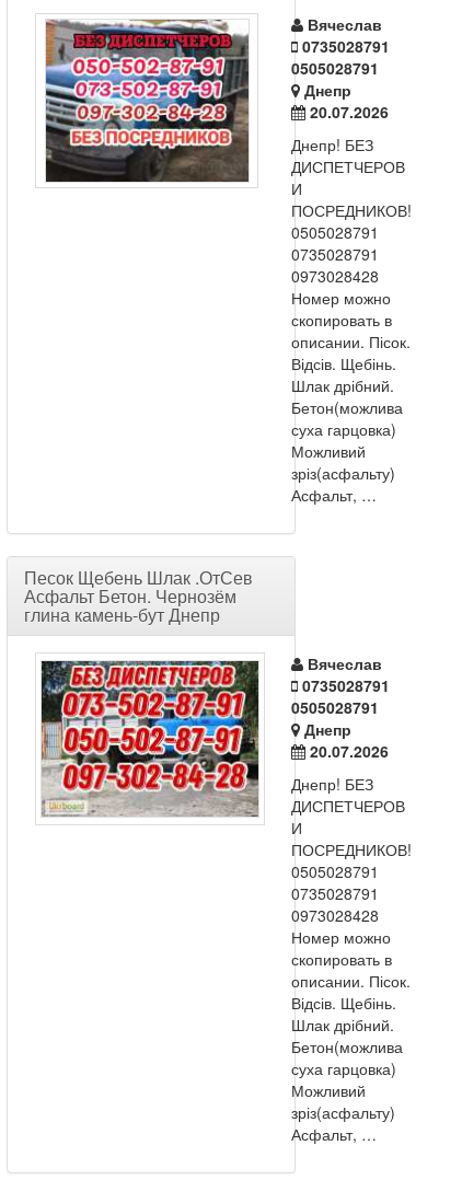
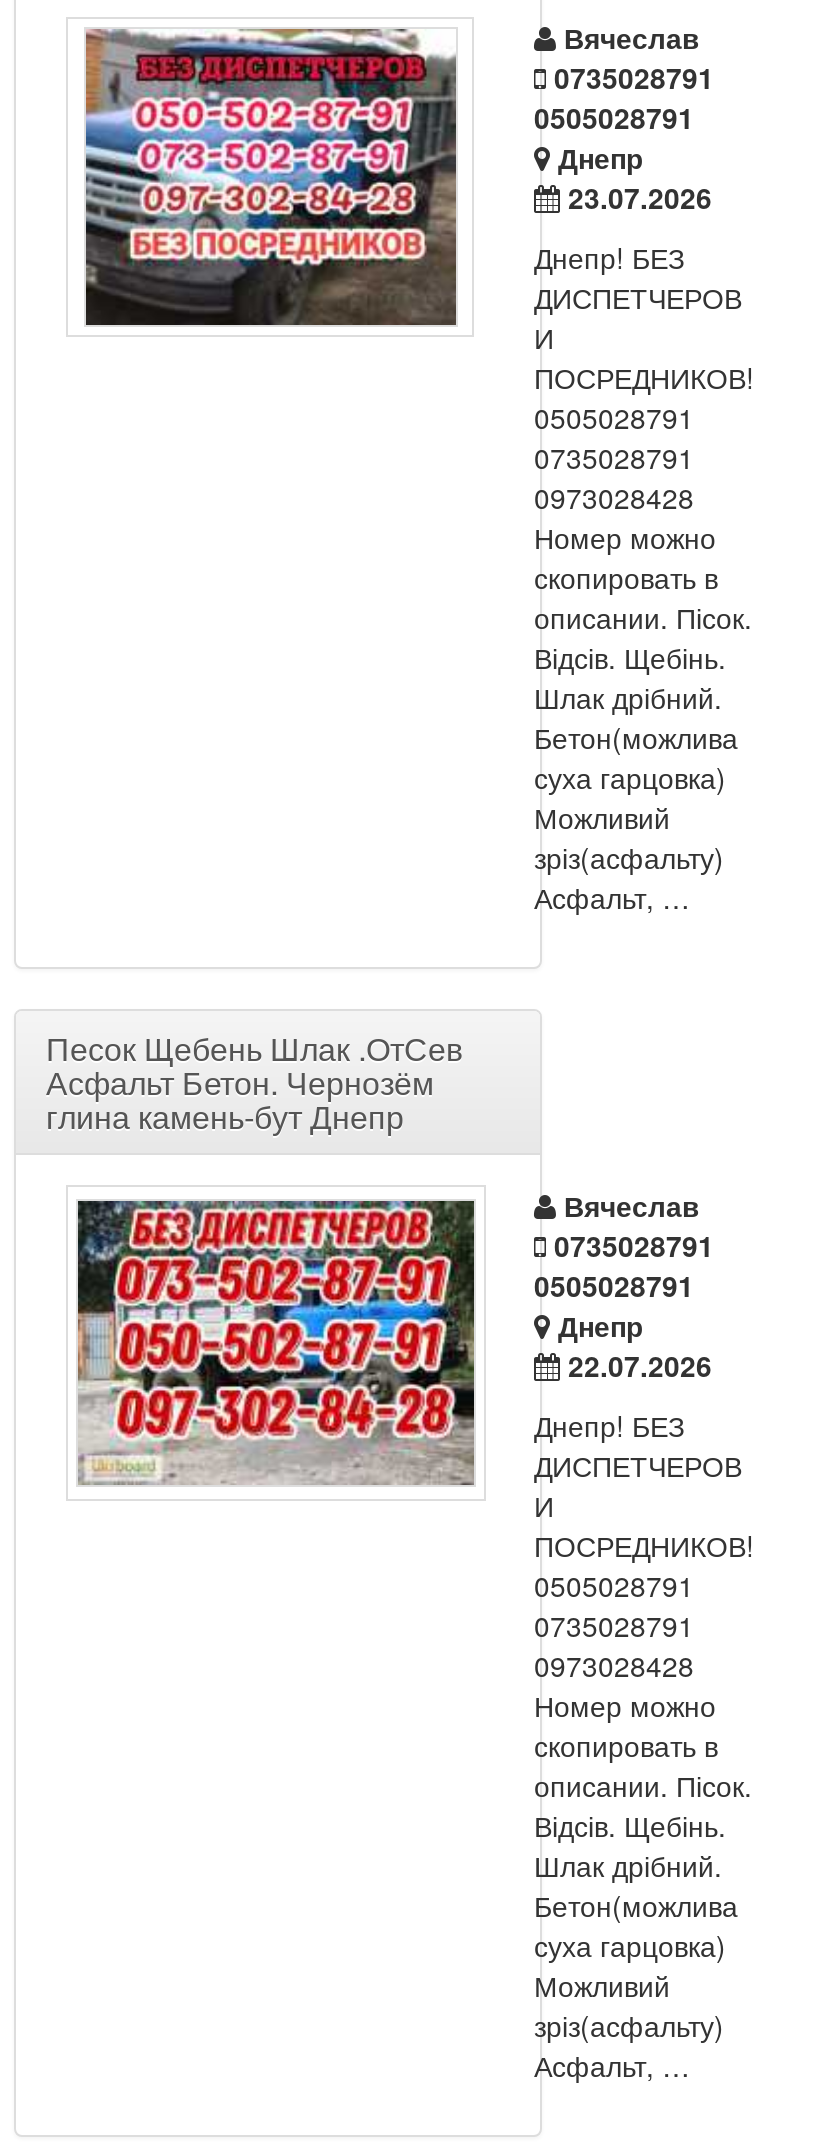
- 20.07.2026
+ 23.07.2026

- 20.07.2026
+ 22.07.2026
